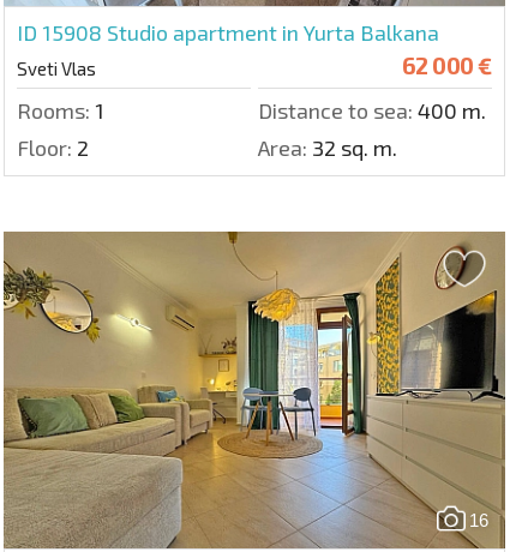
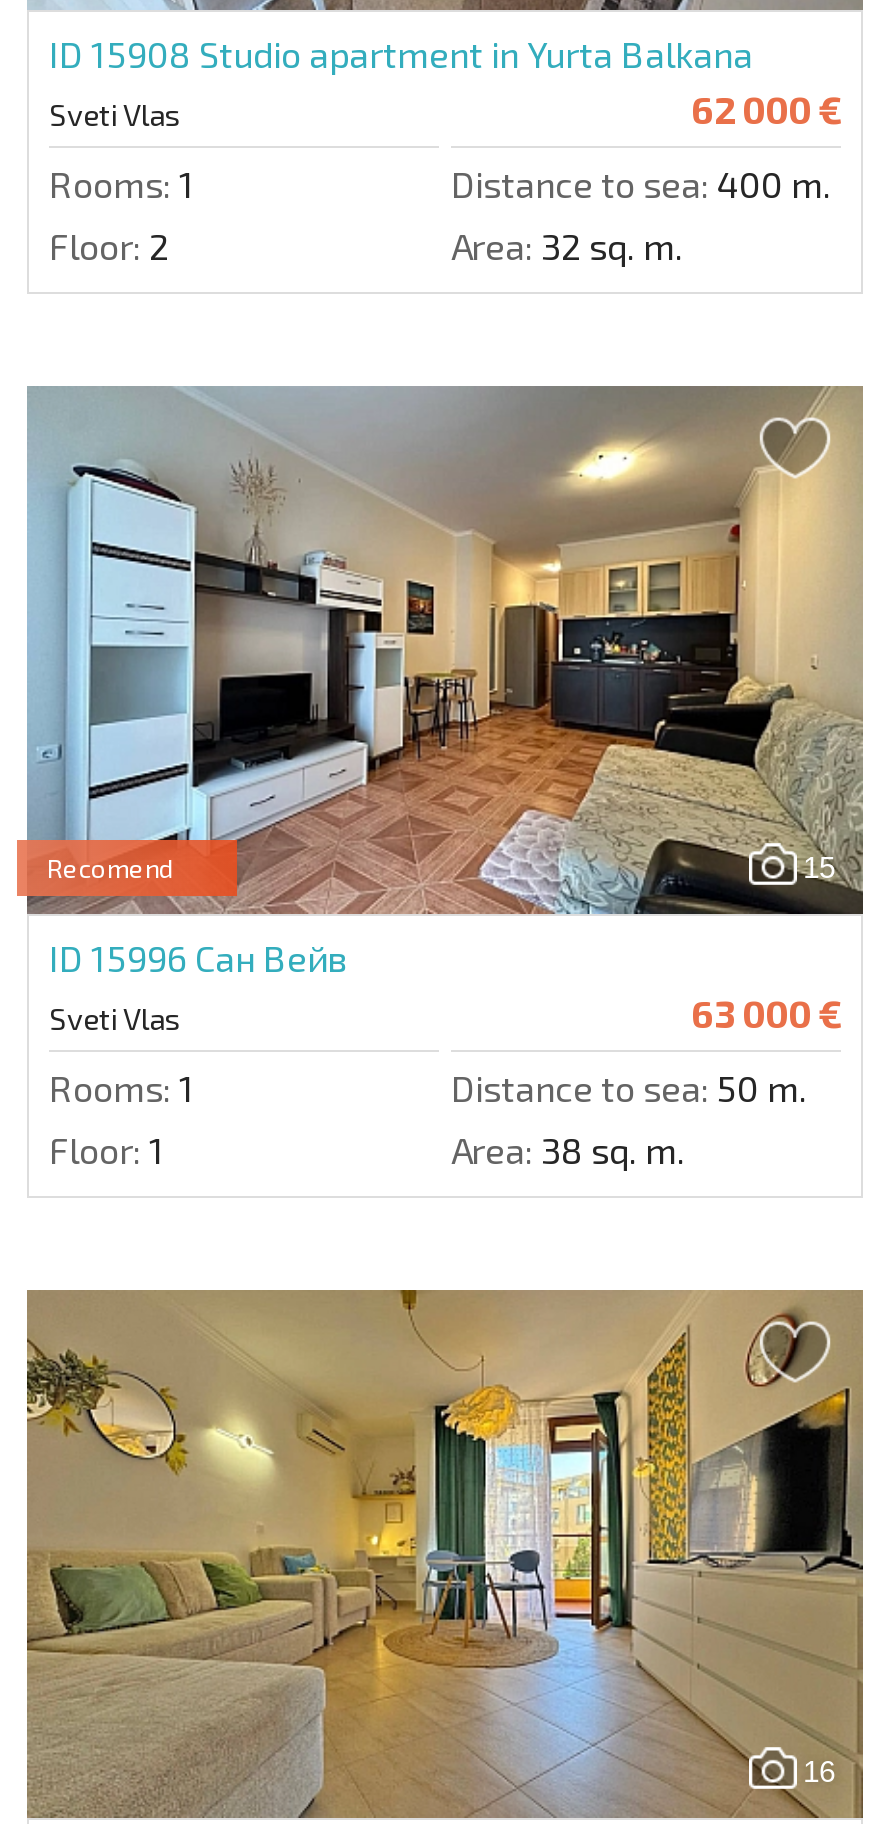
+ [image]
+ 15
+ Recomend
+ ID 15996 Сан Вейв
+ Sveti Vlas
+ 63 000 €
+ Rooms: 1
+ Distance to sea: 50 m.
+ Floor: 1
+ Area: 38 sq. m.
